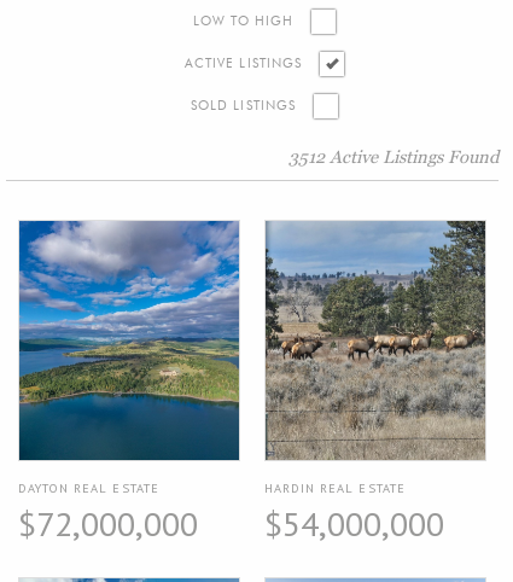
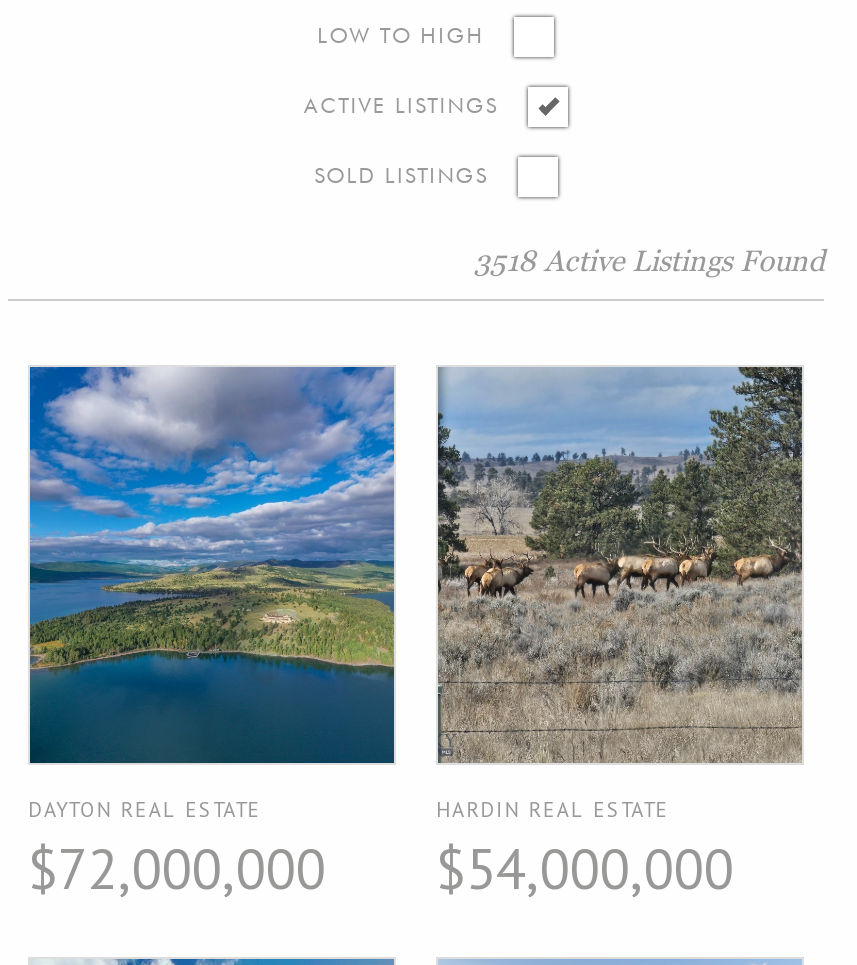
- 3512 Active Listings Found
+ 3518 Active Listings Found
